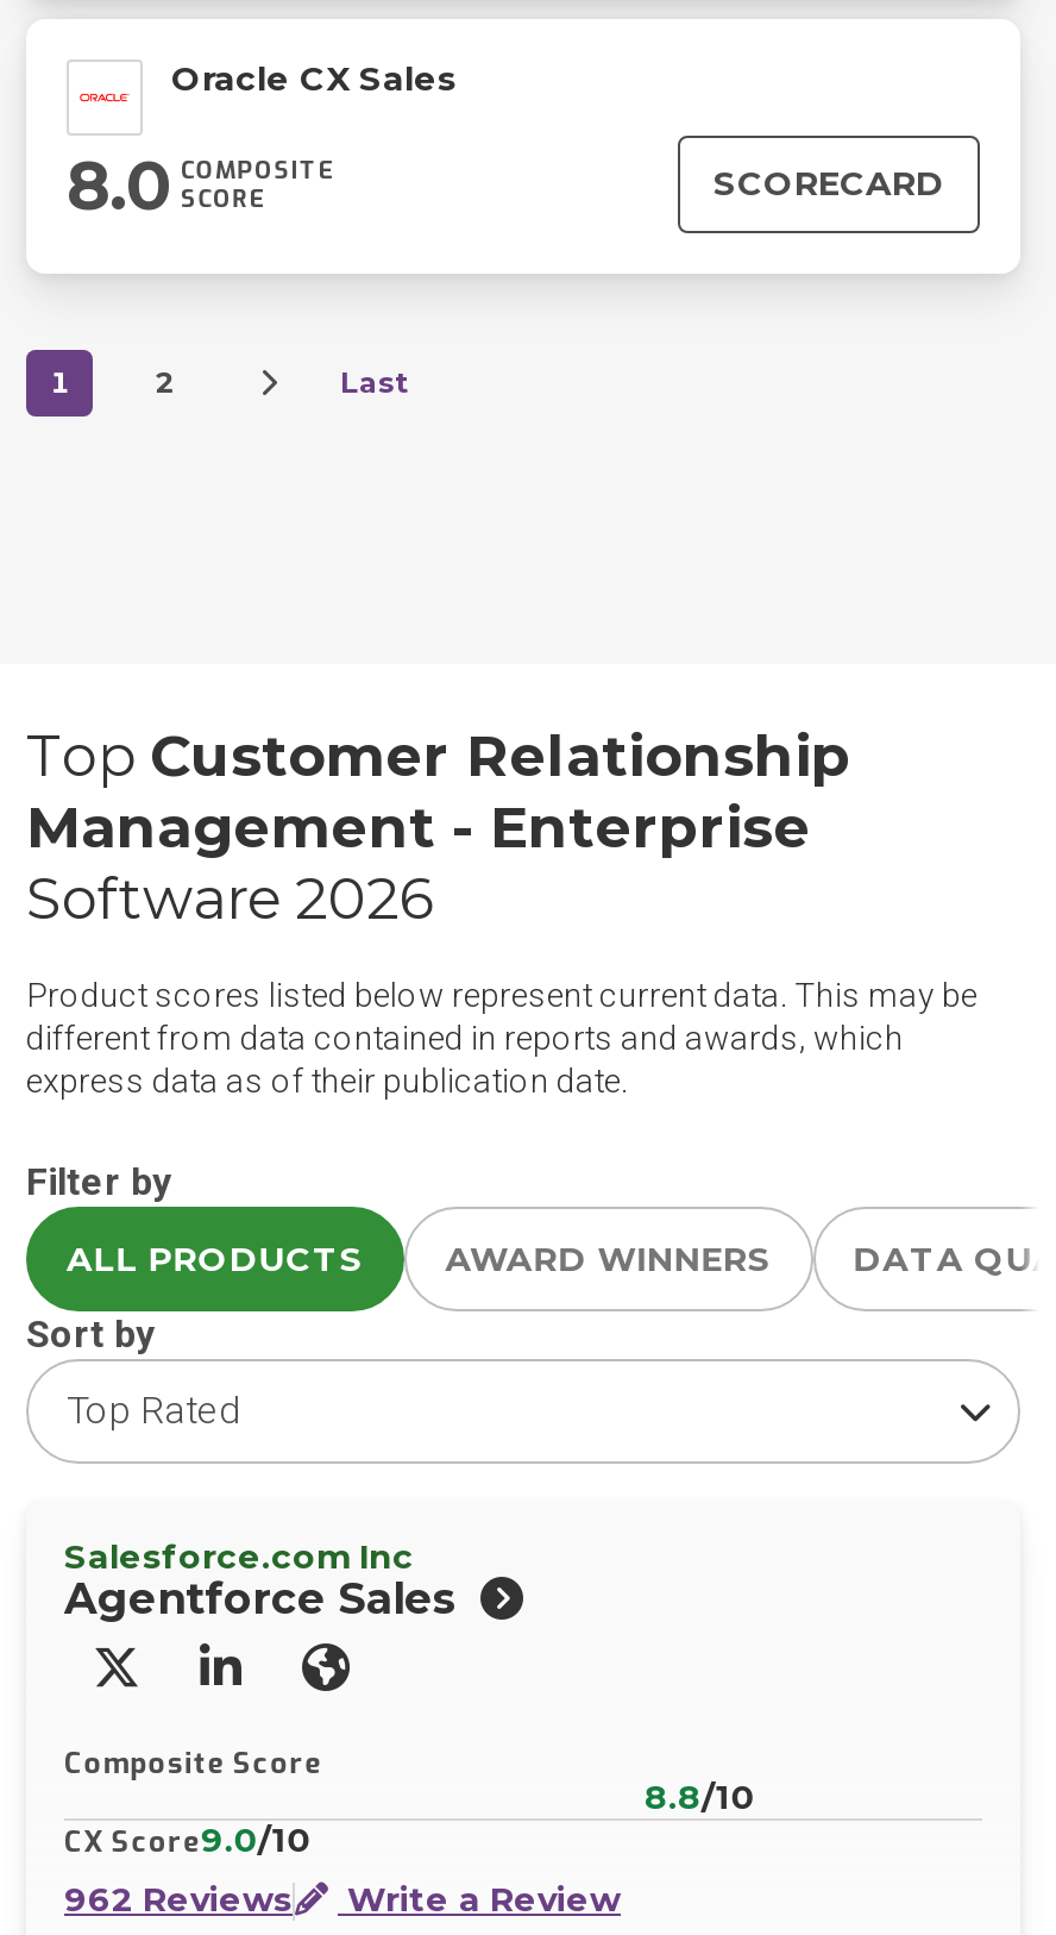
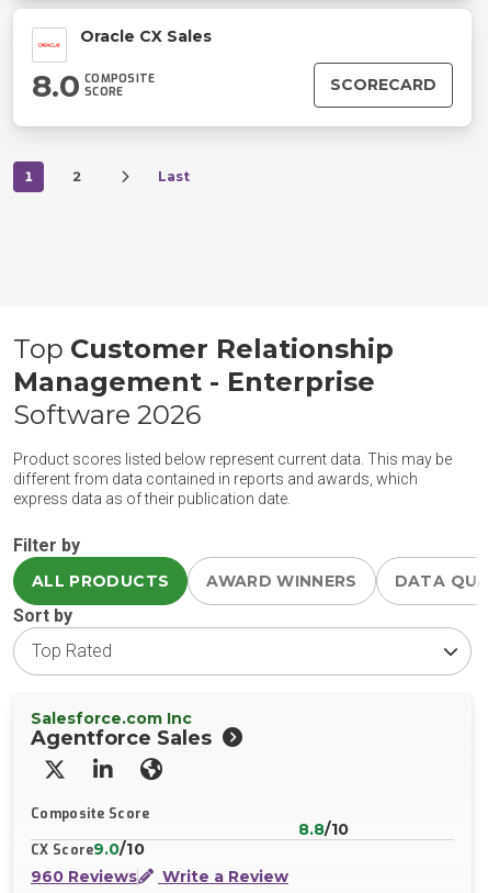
- 962 Reviews Write a Review
+ 960 Reviews Write a Review
